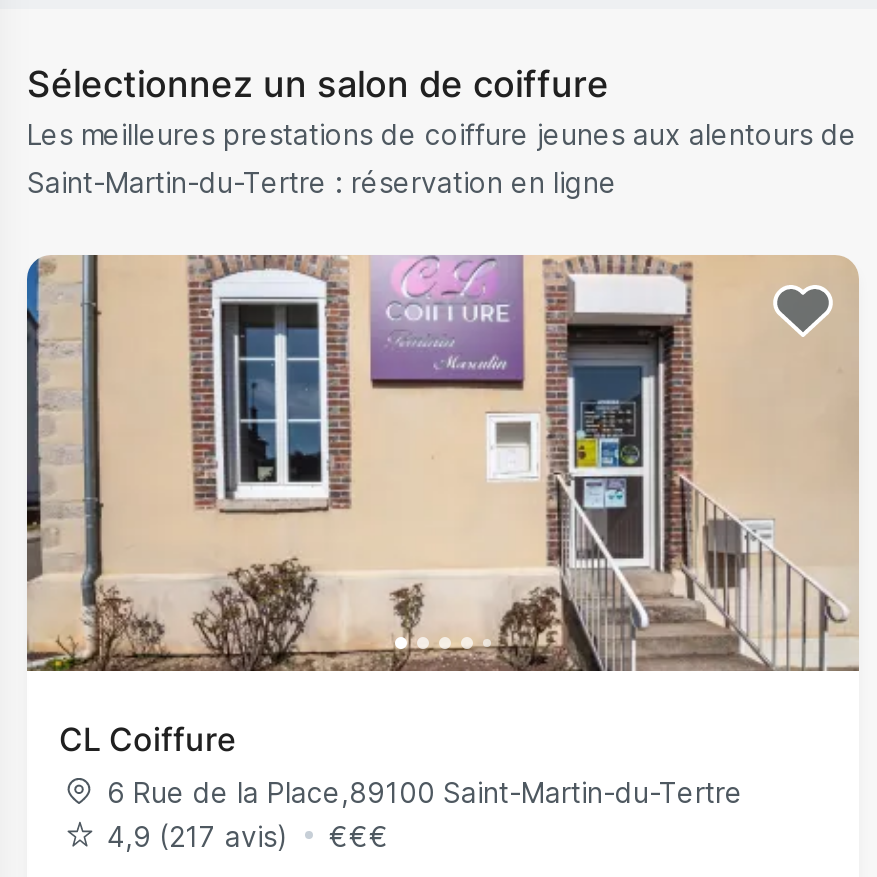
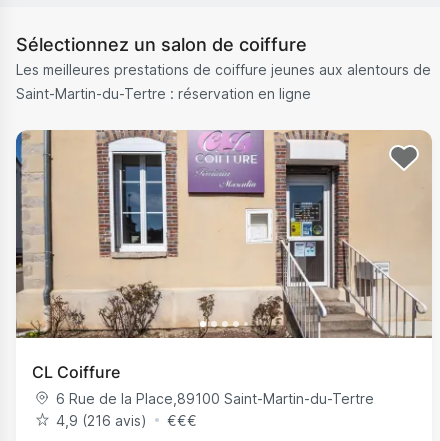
- 4,9 (217 avis)
+ 4,9 (216 avis)
